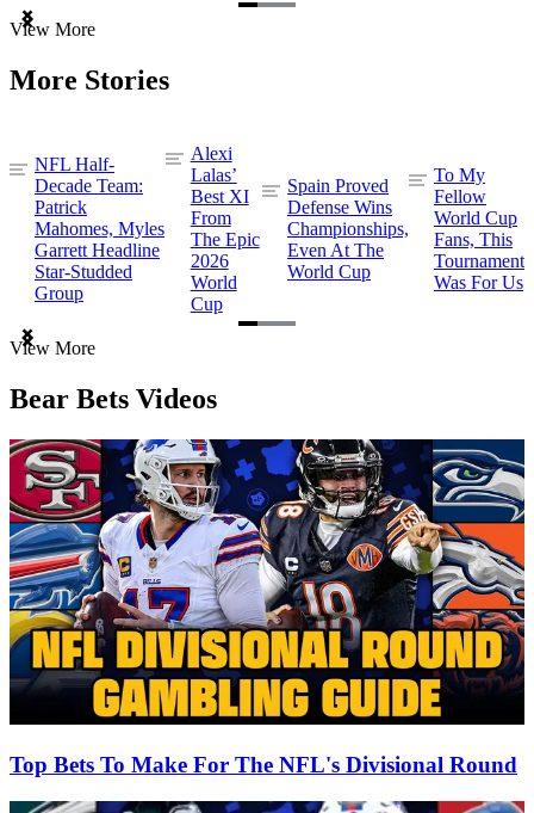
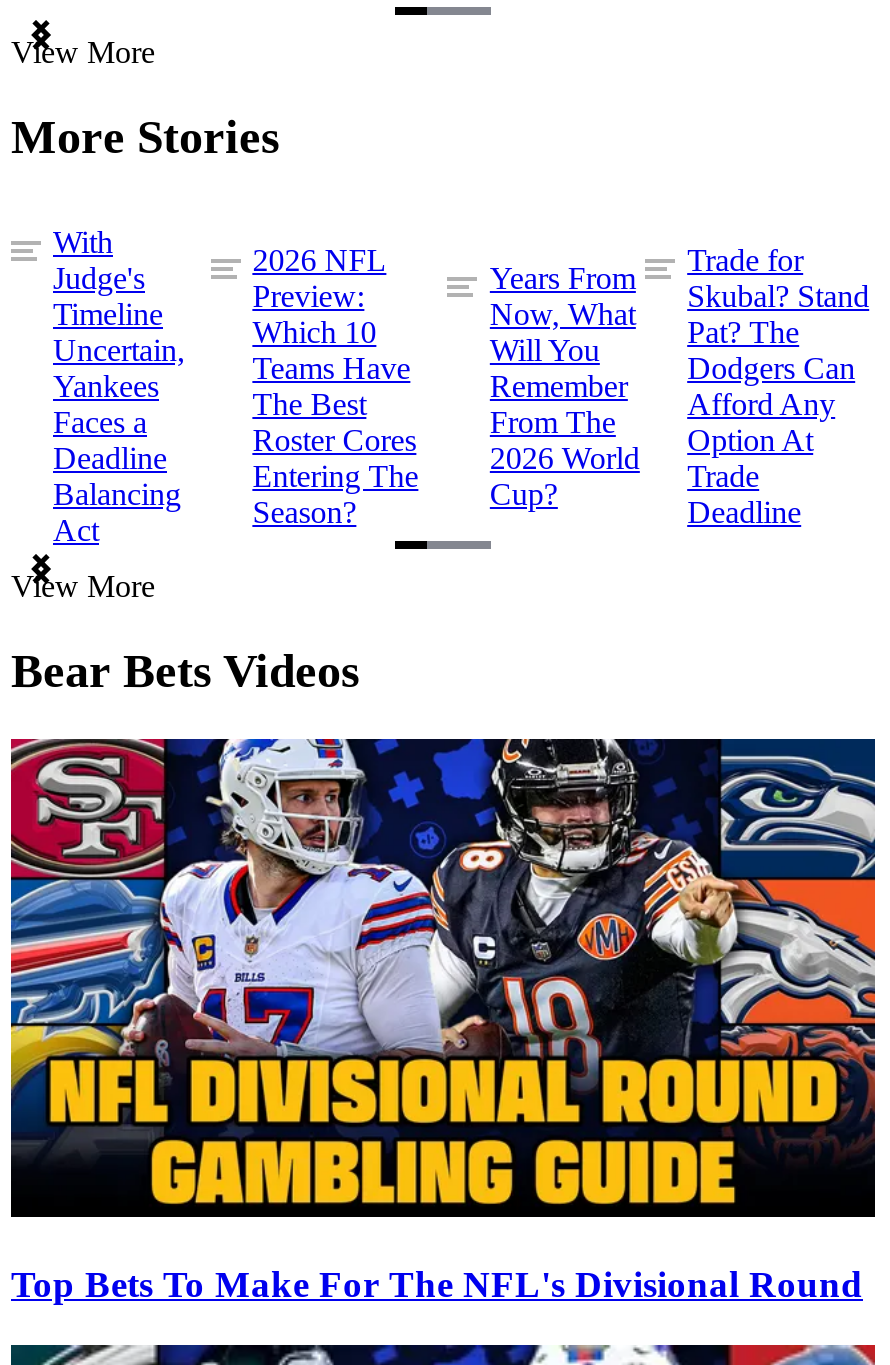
- Alexi
- Lalas’
- Best XI
- From
- The Epic
- 2026
- World
- Cup
+ 2026 NFL
+ Preview:
+ Which 10
+ Teams Have
+ The Best
+ Roster Cores
+ Entering The
+ Season?

- NFL Half-
- Decade Team:
- Patrick
- Mahomes, Myles
- Garrett Headline
- Star-Studded
- Group
+ With
+ Judge's
+ Timeline
+ Uncertain,
+ Yankees
+ Faces a
+ Deadline
+ Balancing
+ Act

- To My
- Fellow
- World Cup
- Fans, This
- Tournament
- Was For Us
+ Trade for
+ Skubal? Stand
+ Pat? The
+ Dodgers Can
+ Afford Any
+ Option At
+ Trade
+ Deadline

- Spain Proved
- Defense Wins
- Championships,
- Even At The
- World Cup
+ Years From
+ Now, What
+ Will You
+ Remember
+ From The
+ 2026 World
+ Cup?
